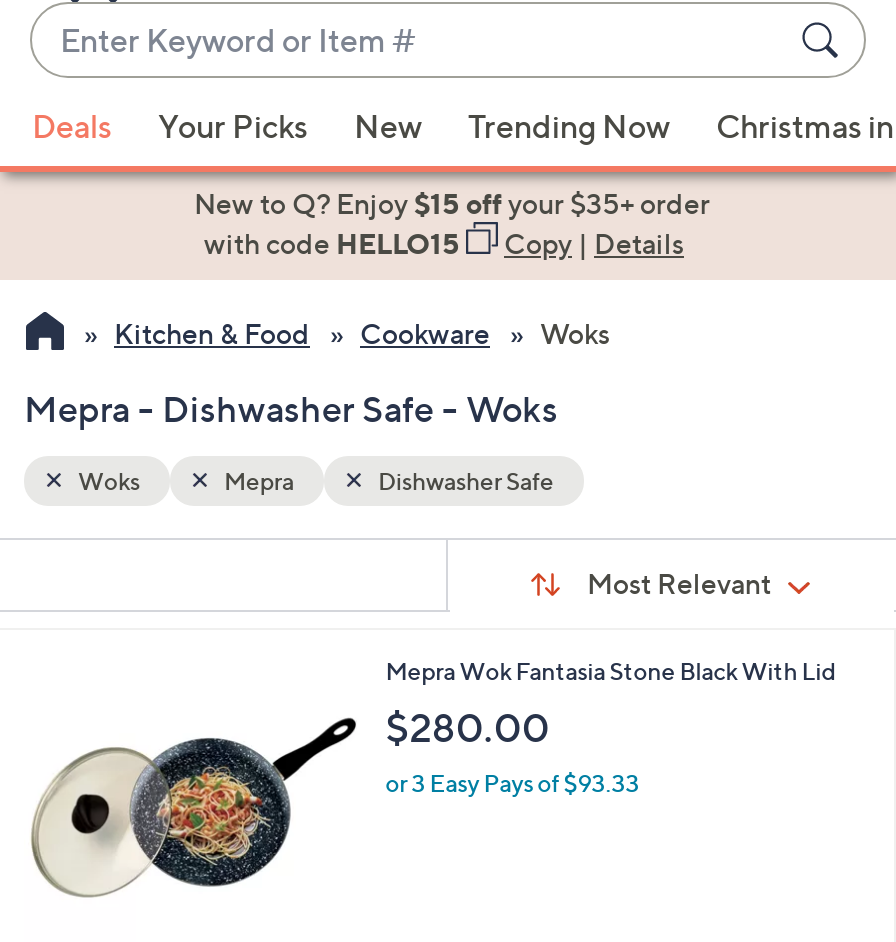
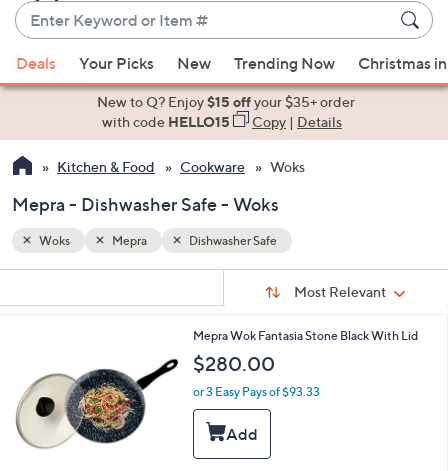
+ [image]
